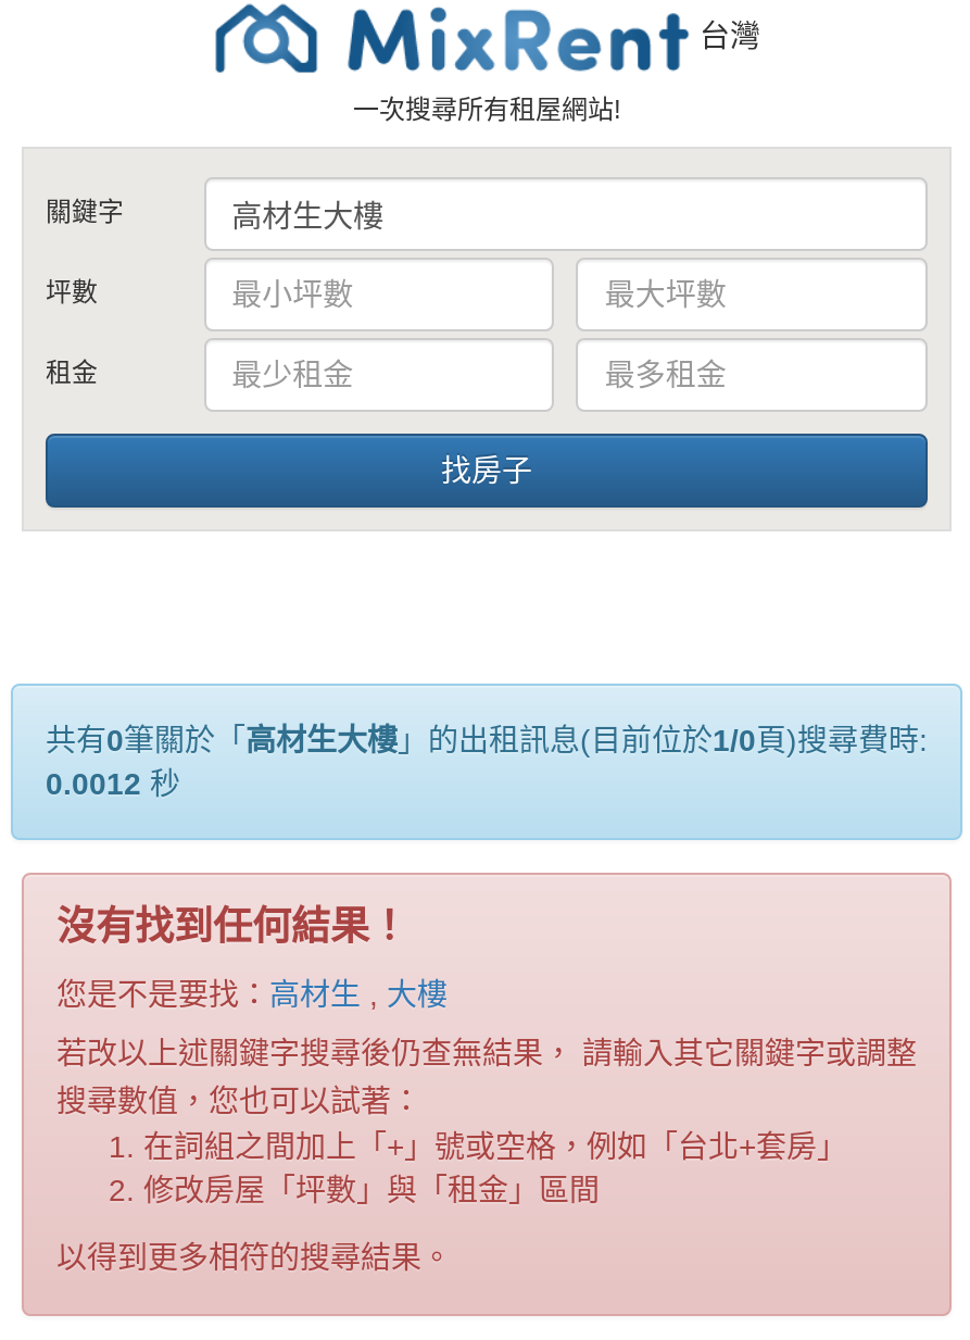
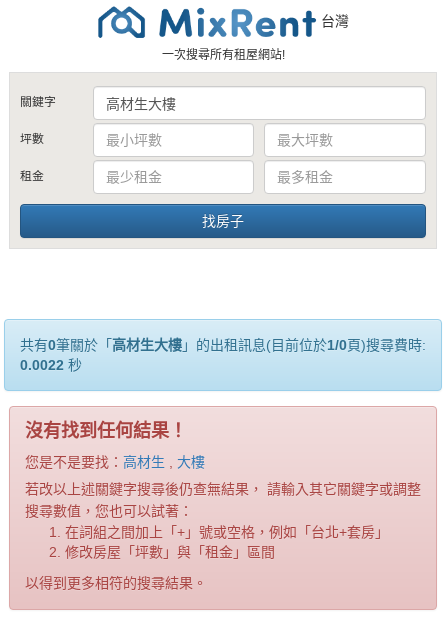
- 0.0012秒
+ 0.0022秒
